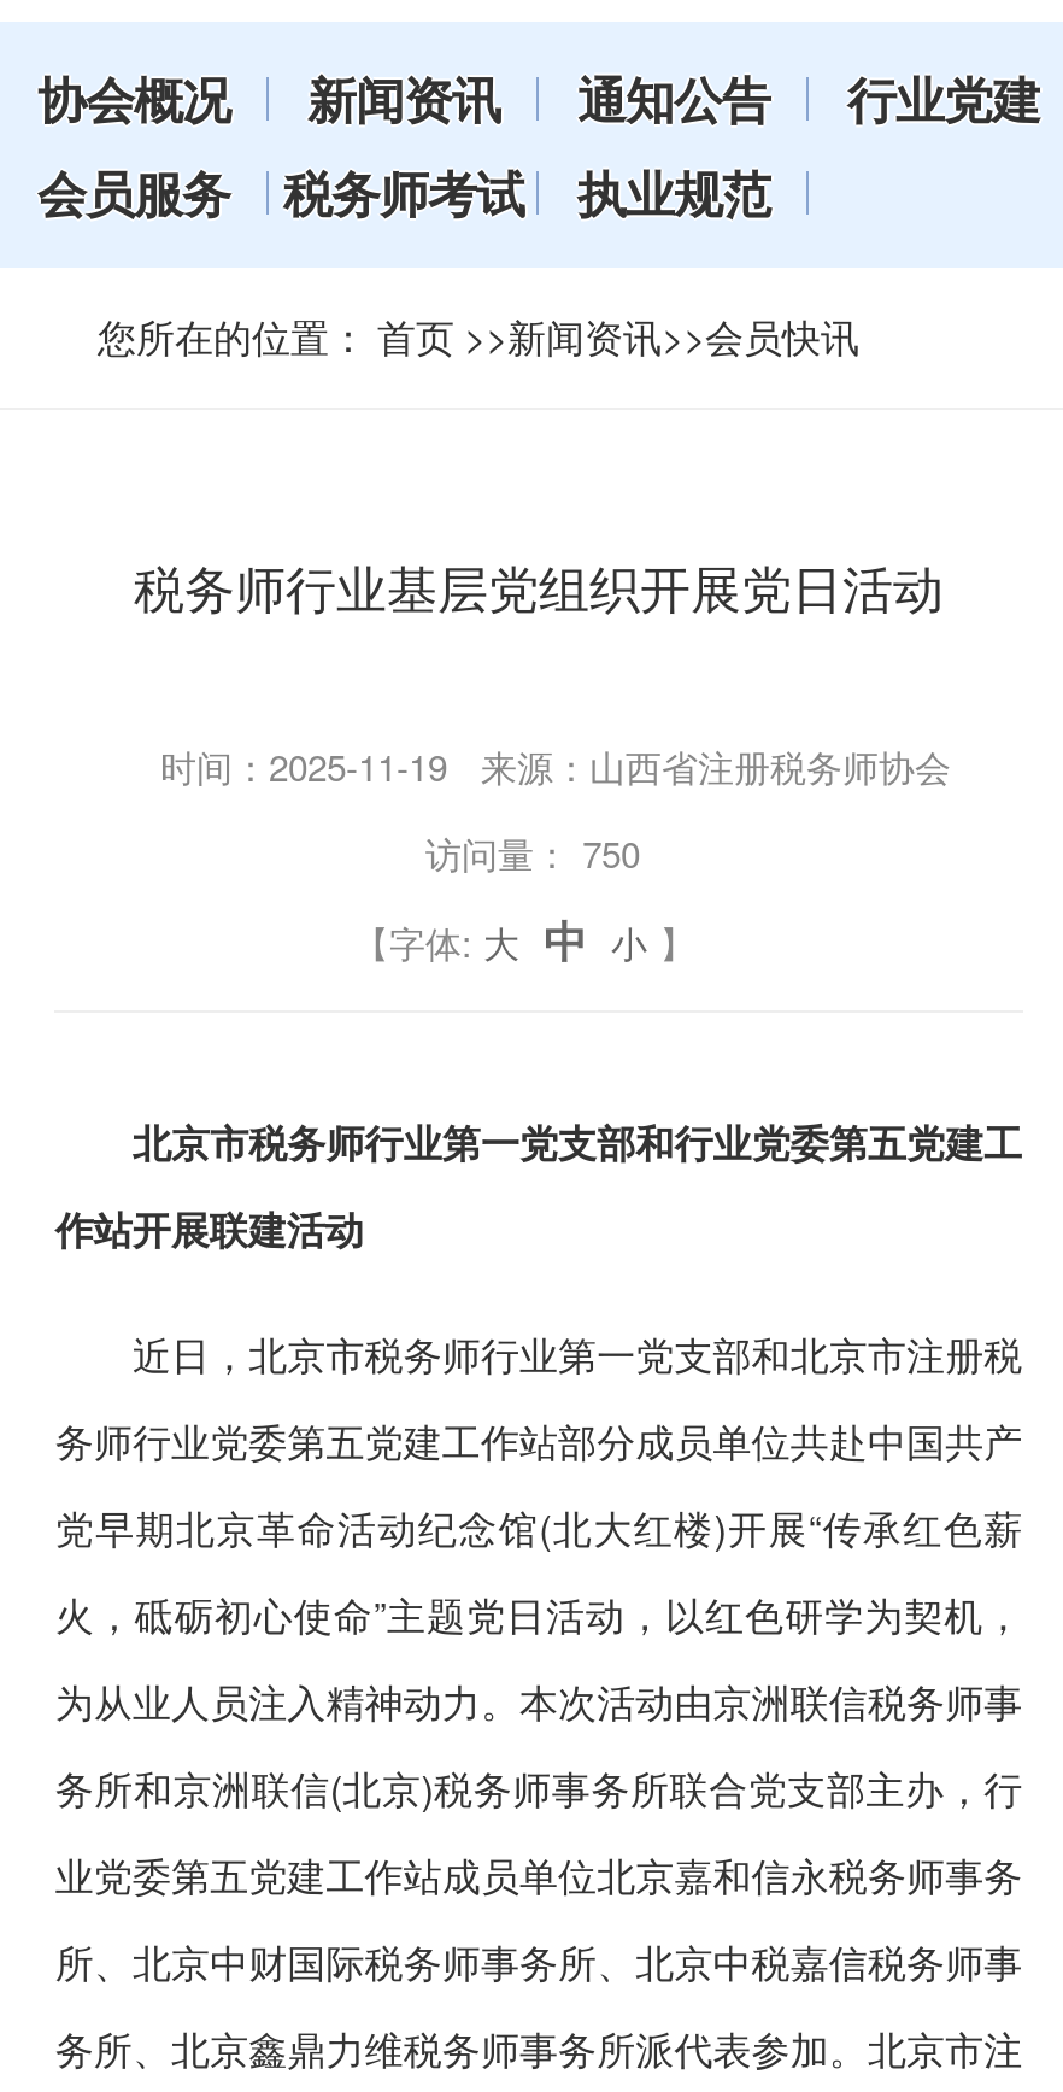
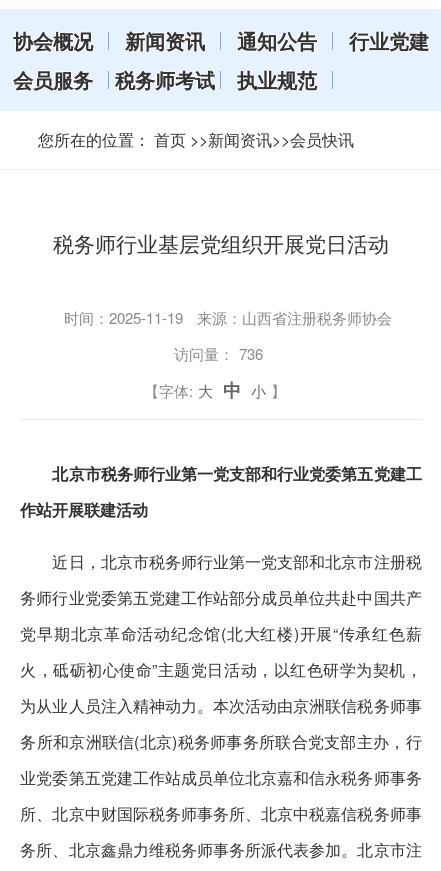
- 访问量： 750
+ 访问量： 736
